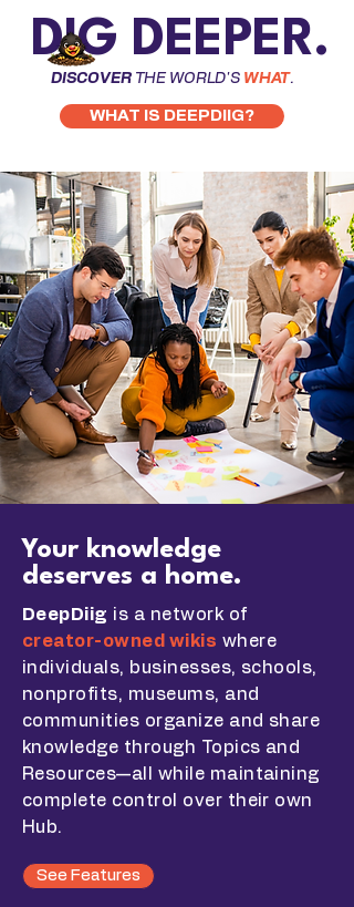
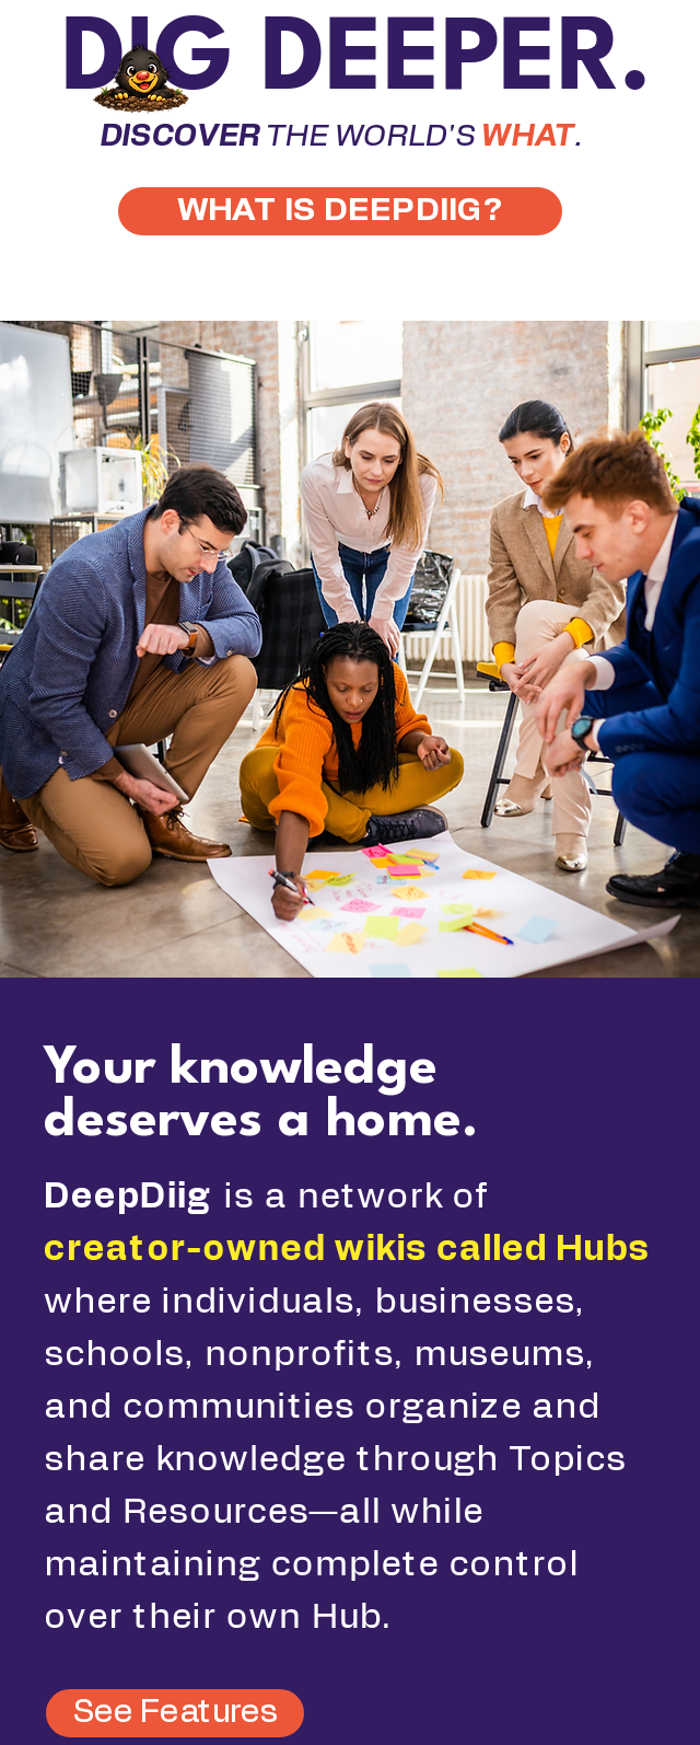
- creator-owned wikis where
+ creator-owned wikis called Hubs

- individuals, businesses, schools,
+ where individuals, businesses,

- nonprofits, museums, and
+ schools, nonprofits, museums,

- communities organize and share
+ and communities organize and

- knowledge through Topics and
+ share knowledge through Topics

- Resources—all while maintaining
+ and Resources—all while

- complete control over their own
+ maintaining complete control

- Hub.
+ over their own Hub.
